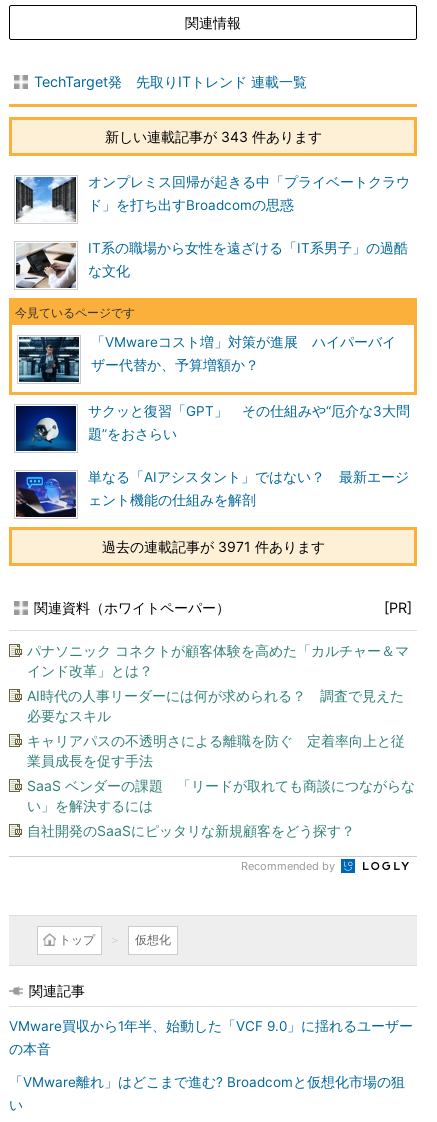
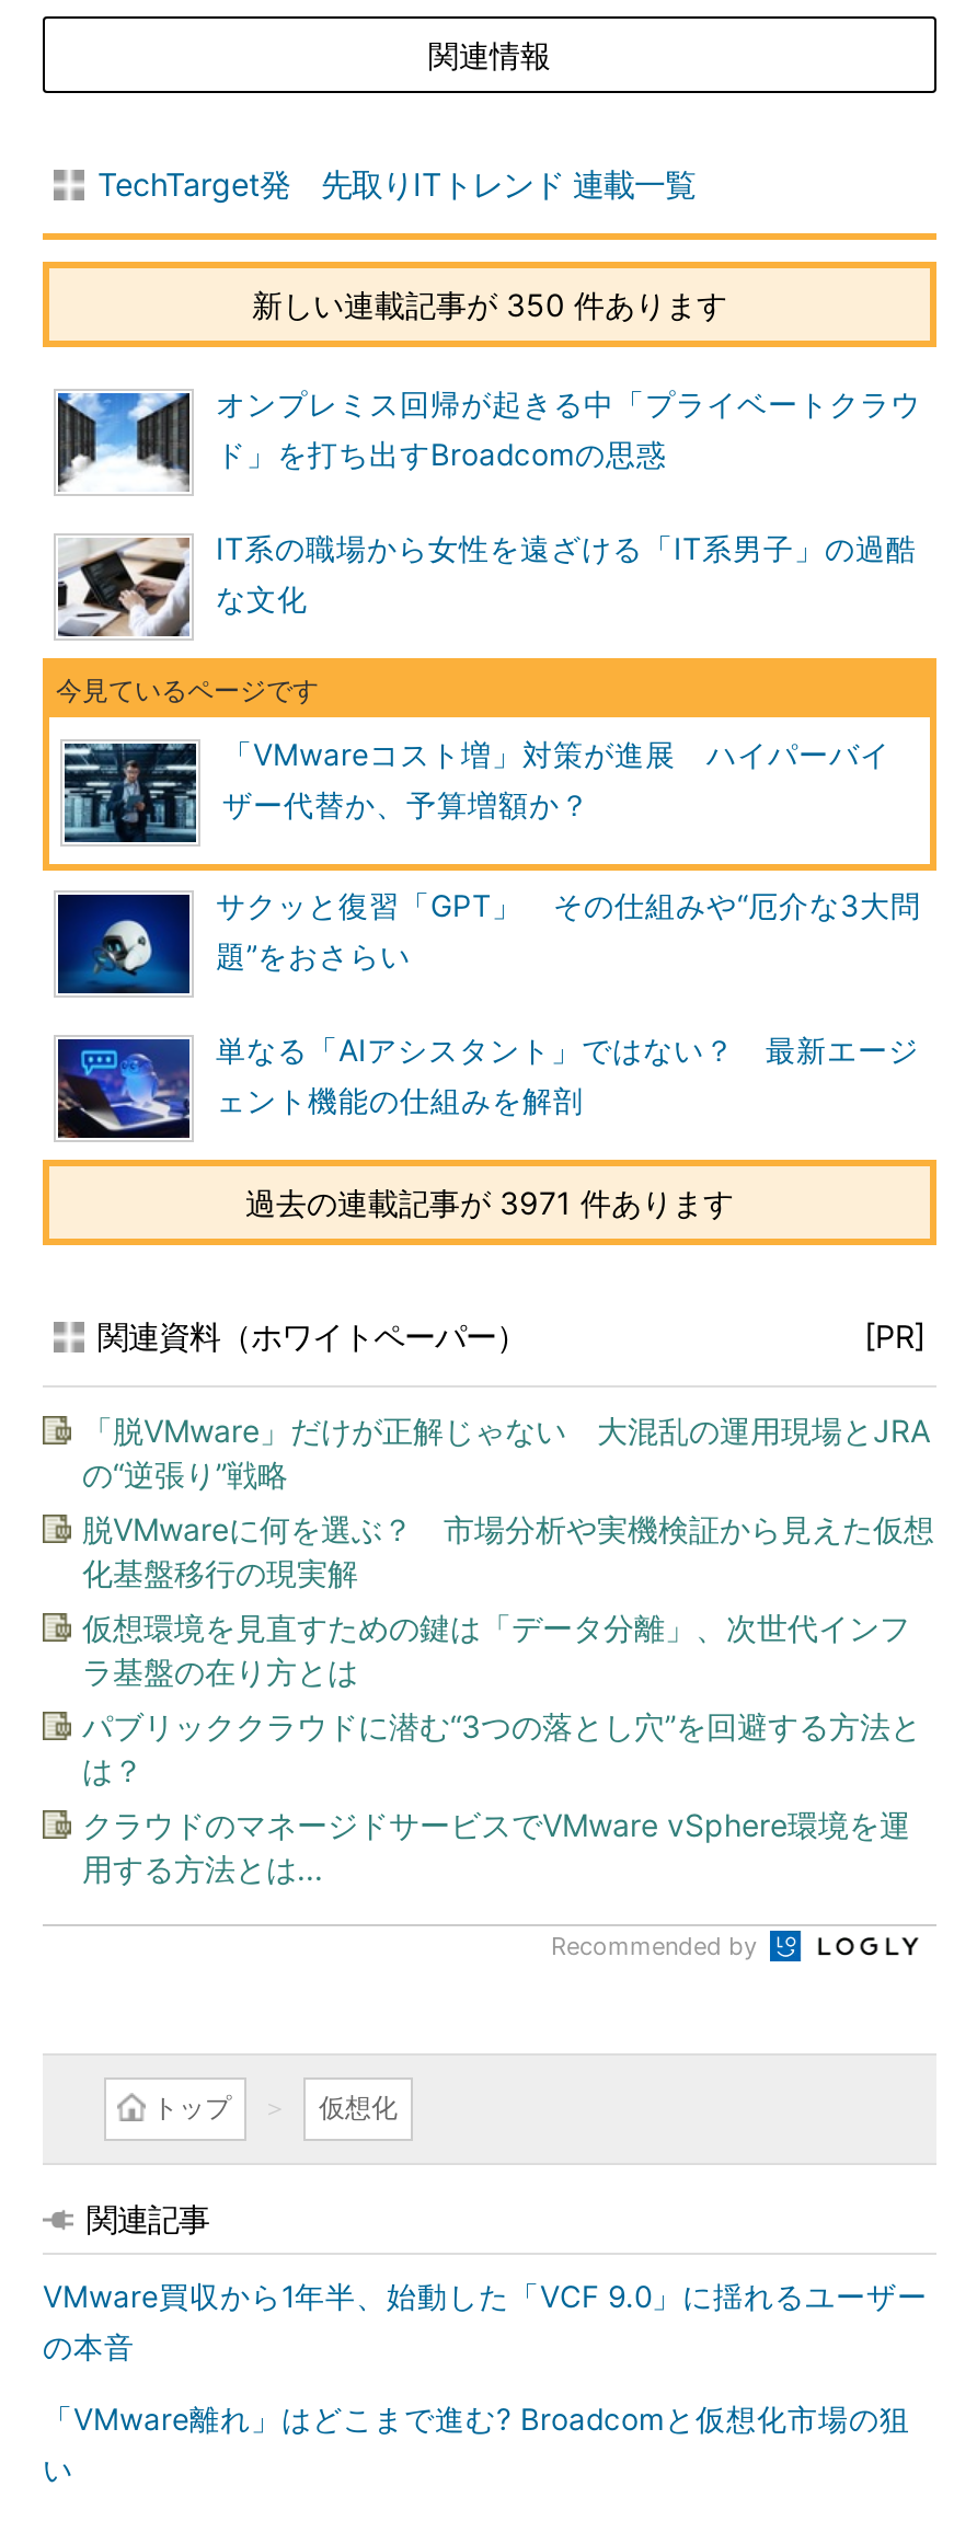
- 新しい連載記事が 343 件あります
+ 新しい連載記事が 350 件あります

- パナソニック コネクトが顧客体験を高めた「カルチャー＆マ
- インド改革」とは？
+ 「脱VMware」だけが正解じゃない 大混乱の運用現場とJRA
+ の“逆張り”戦略

- AI時代の人事リーダーには何が求められる？ 調査で見えた
- 必要なスキル
+ 脱VMwareに何を選ぶ？ 市場分析や実機検証から見えた仮想
+ 化基盤移行の現実解

- キャリアパスの不透明さによる離職を防ぐ 定着率向上と従
- 業員成長を促す手法
+ 仮想環境を見直すための鍵は「データ分離」、次世代インフ
+ ラ基盤の在り方とは

- SaaS ベンダーの課題 「リードが取れても商談につながらな
- い」を解決するには
+ パブリッククラウドに潜む“3つの落とし穴”を回避する方法と
+ は？

- 自社開発のSaaSにピッタリな新規顧客をどう探す？
+ クラウドのマネージドサービスでVMware vSphere環境を運
+ 用する方法とは...
